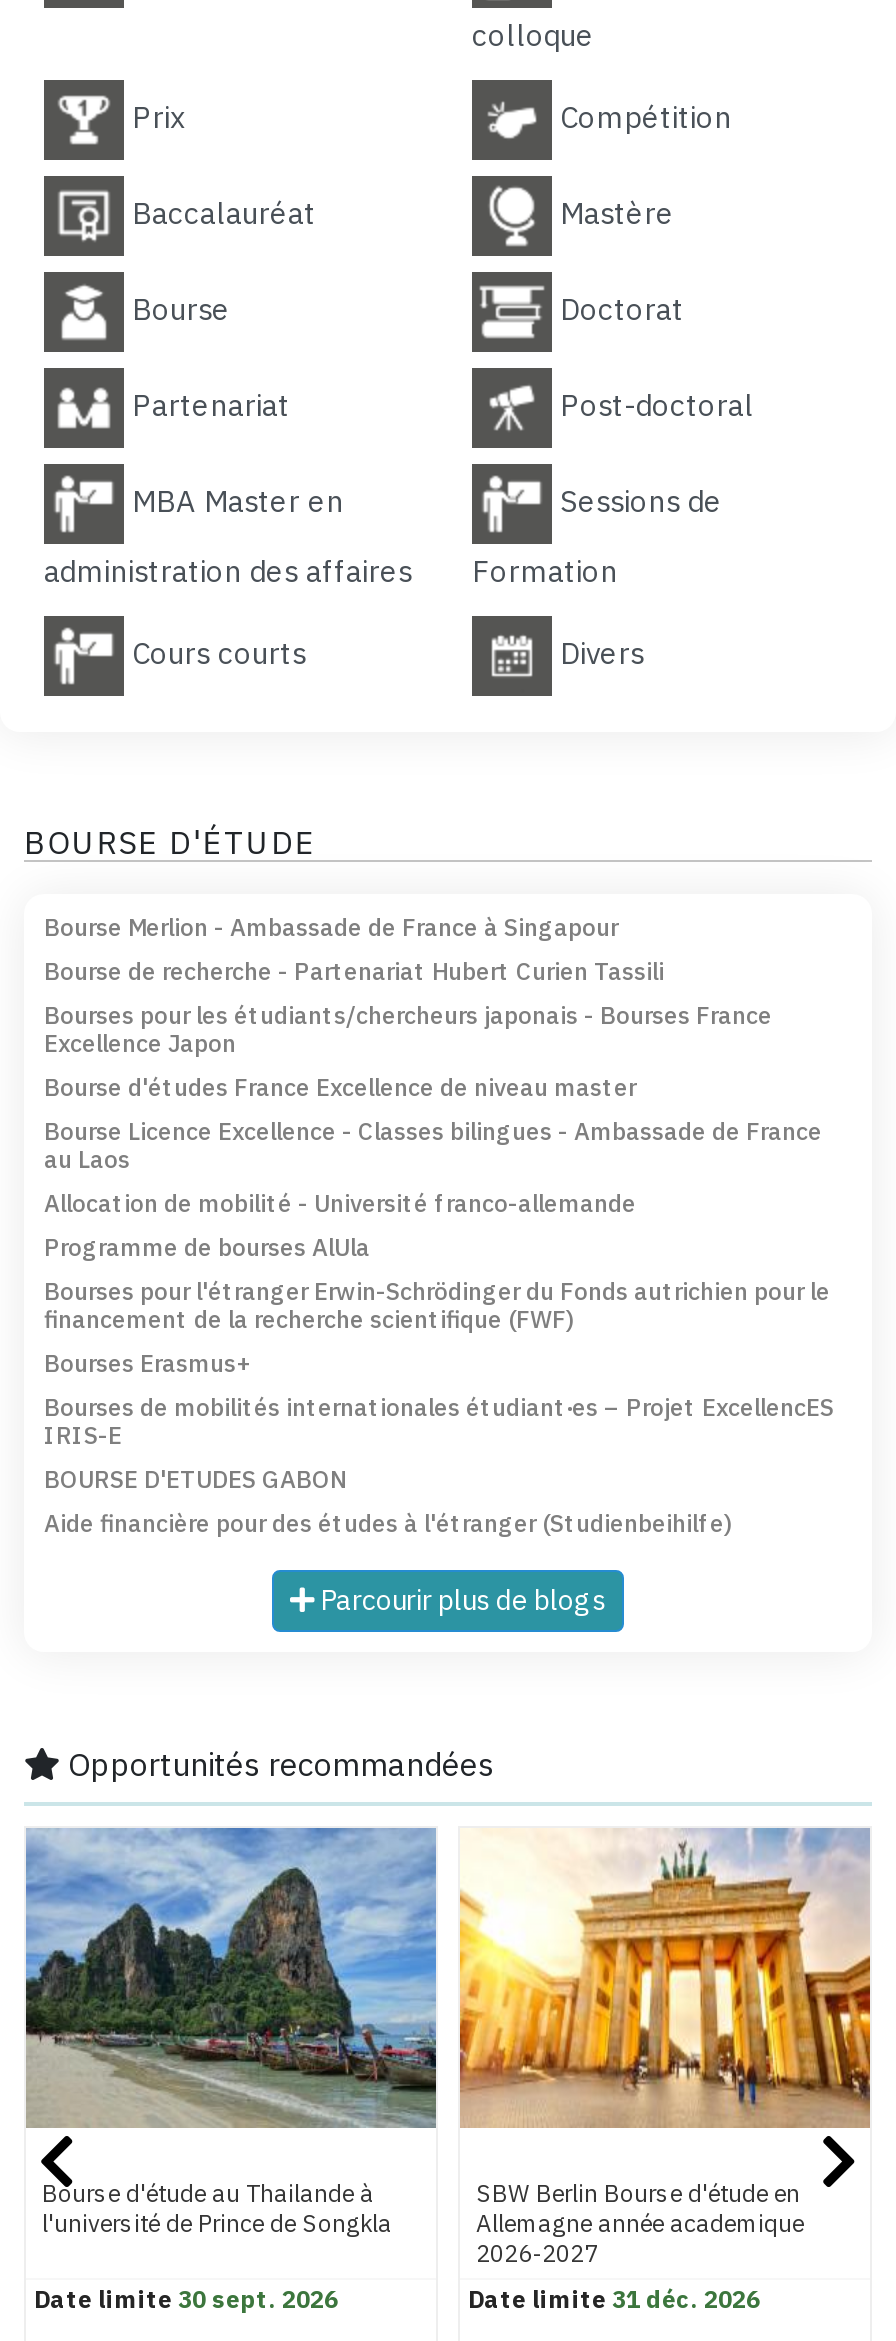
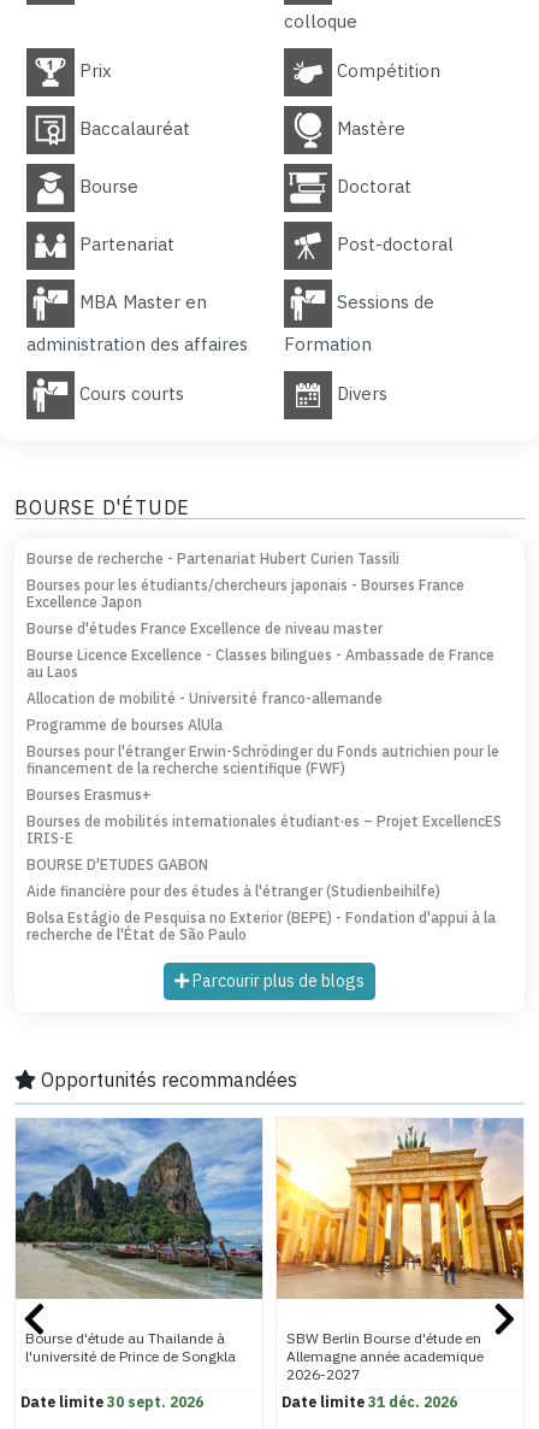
- Bourse Merlion - Ambassade de France à Singapour

moved up: Bourse de recherche - Partenariat Hubert Curien Tassili | Bourses pour les étudiants/chercheurs japonais - Bourses France | Excellence Japon | ... | BOURSE D'ETUDES GABON | Aide financière pour des études à l'étranger (Studienbeihilfe)

+ Bolsa Estágio de Pesquisa no Exterior (BEPE) - Fondation d'appui à la
+ recherche de l'État de São Paulo
